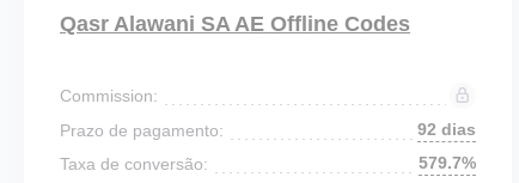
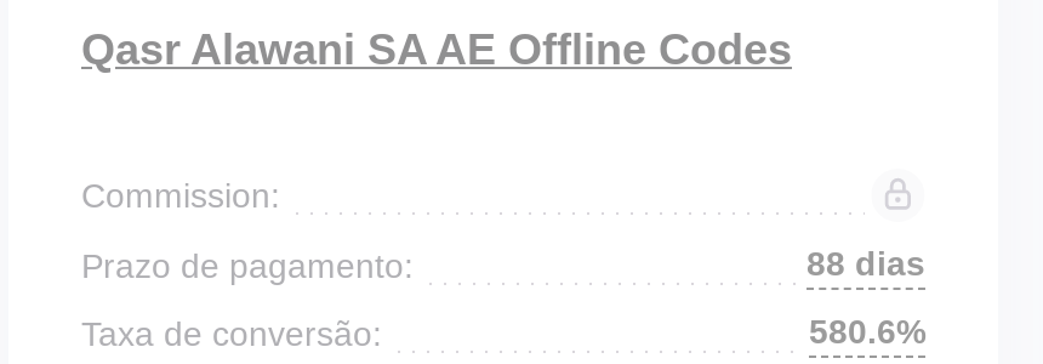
- 92 dias
+ 88 dias

- 579.7%
+ 580.6%
